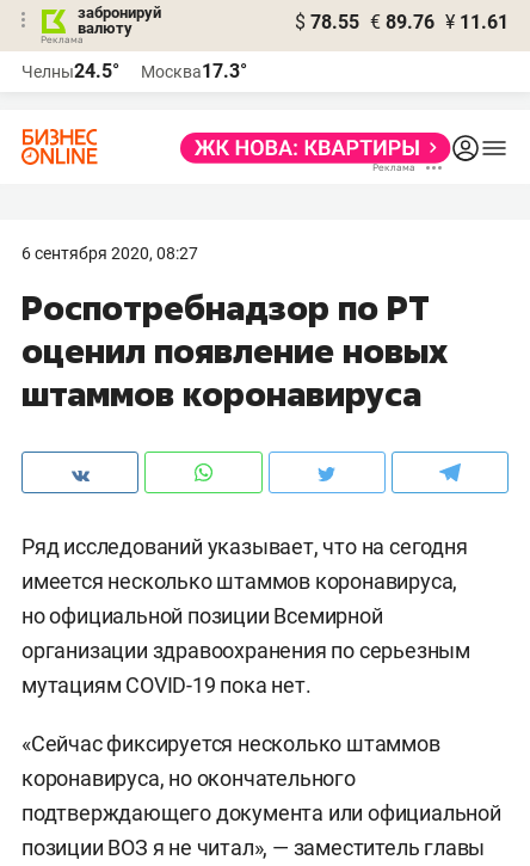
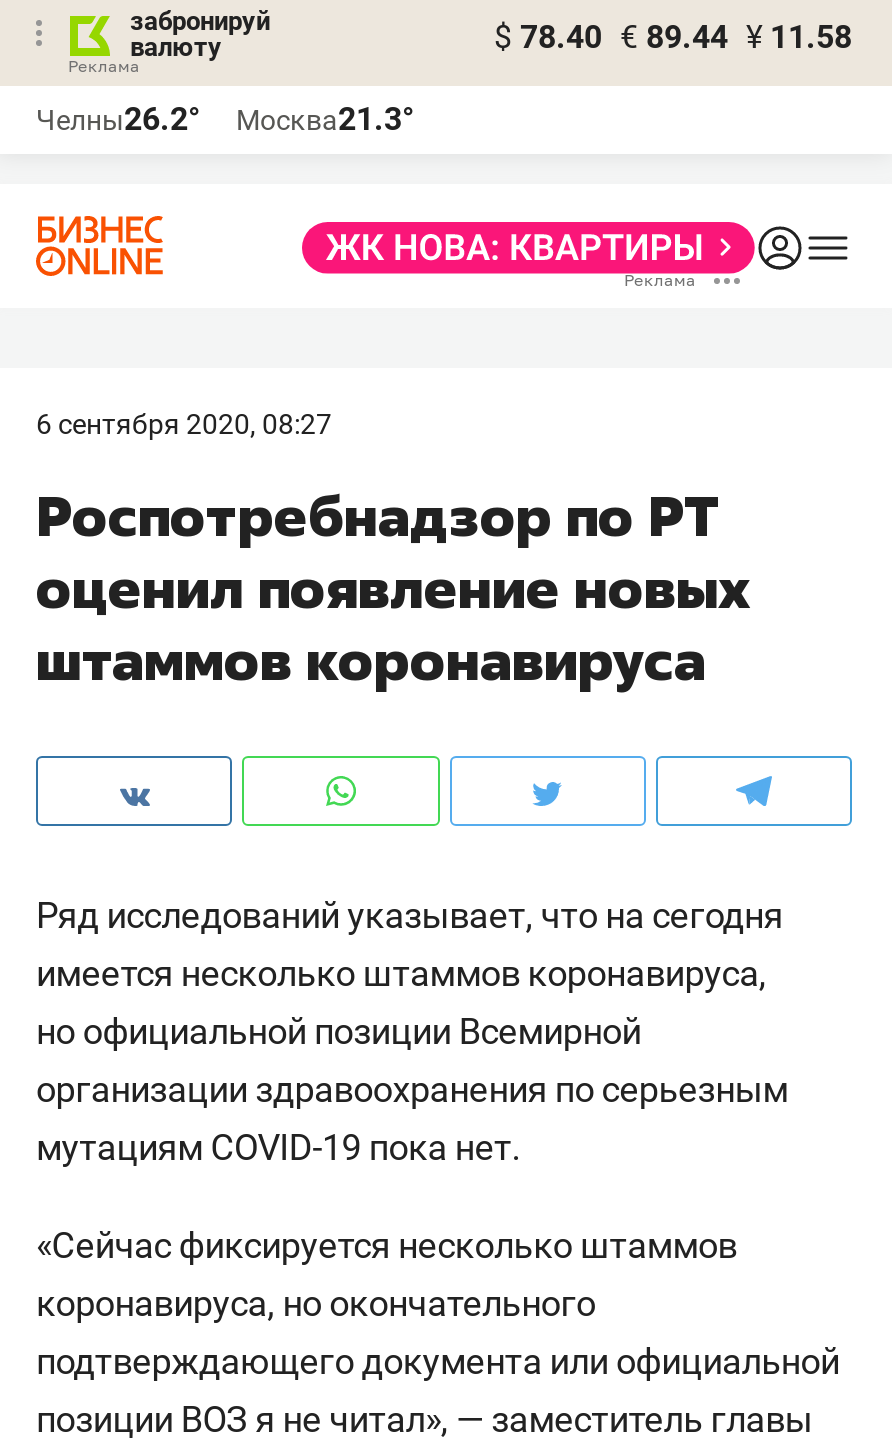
- $ 78.55 € 89.76 ¥ 11.61
+ $ 78.40 € 89.44 ¥ 11.58

- Челны24.5°
+ Челны26.2°

- Москва17.3°
+ Москва21.3°
